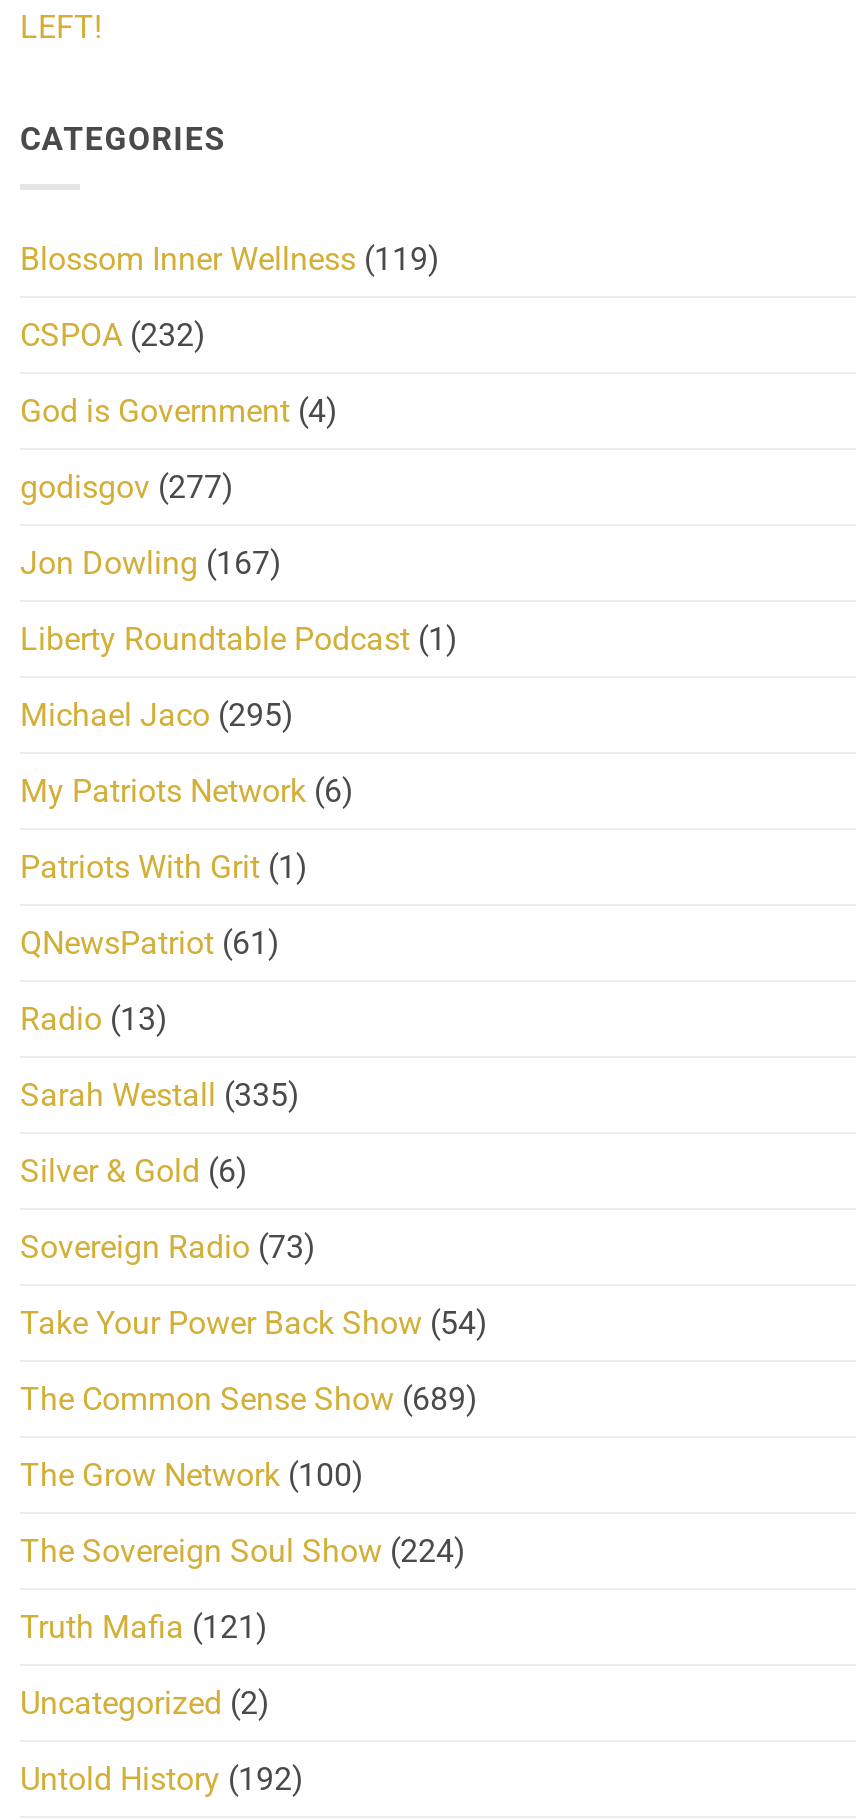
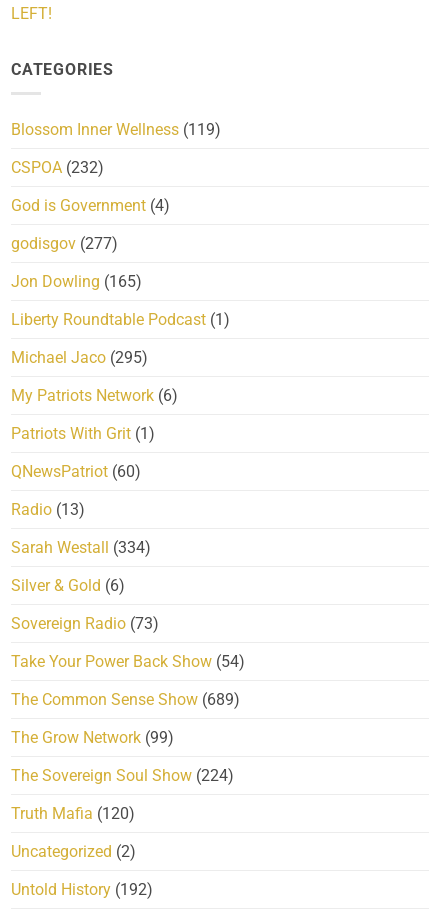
- Jon Dowling (167)
+ Jon Dowling (165)

- QNewsPatriot (61)
+ QNewsPatriot (60)

- Sarah Westall (335)
+ Sarah Westall (334)

- The Grow Network (100)
+ The Grow Network (99)

- Truth Mafia (121)
+ Truth Mafia (120)
